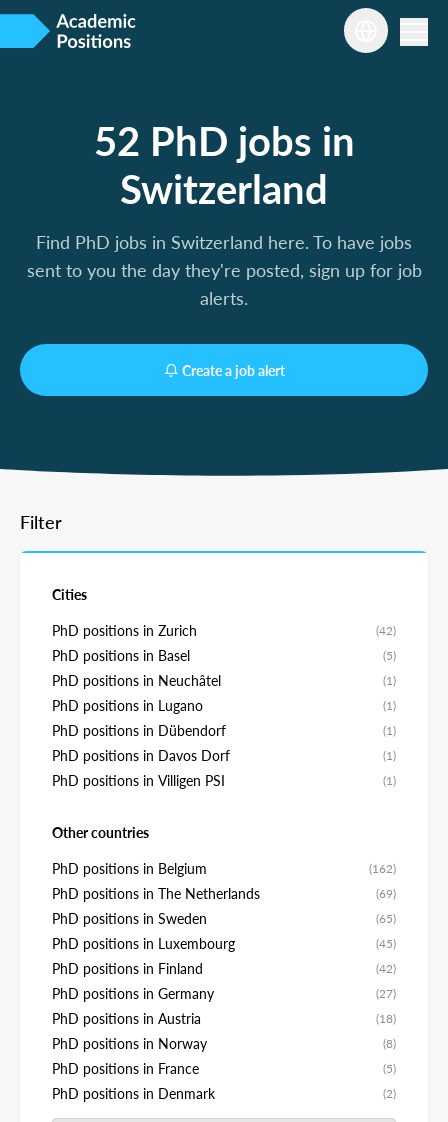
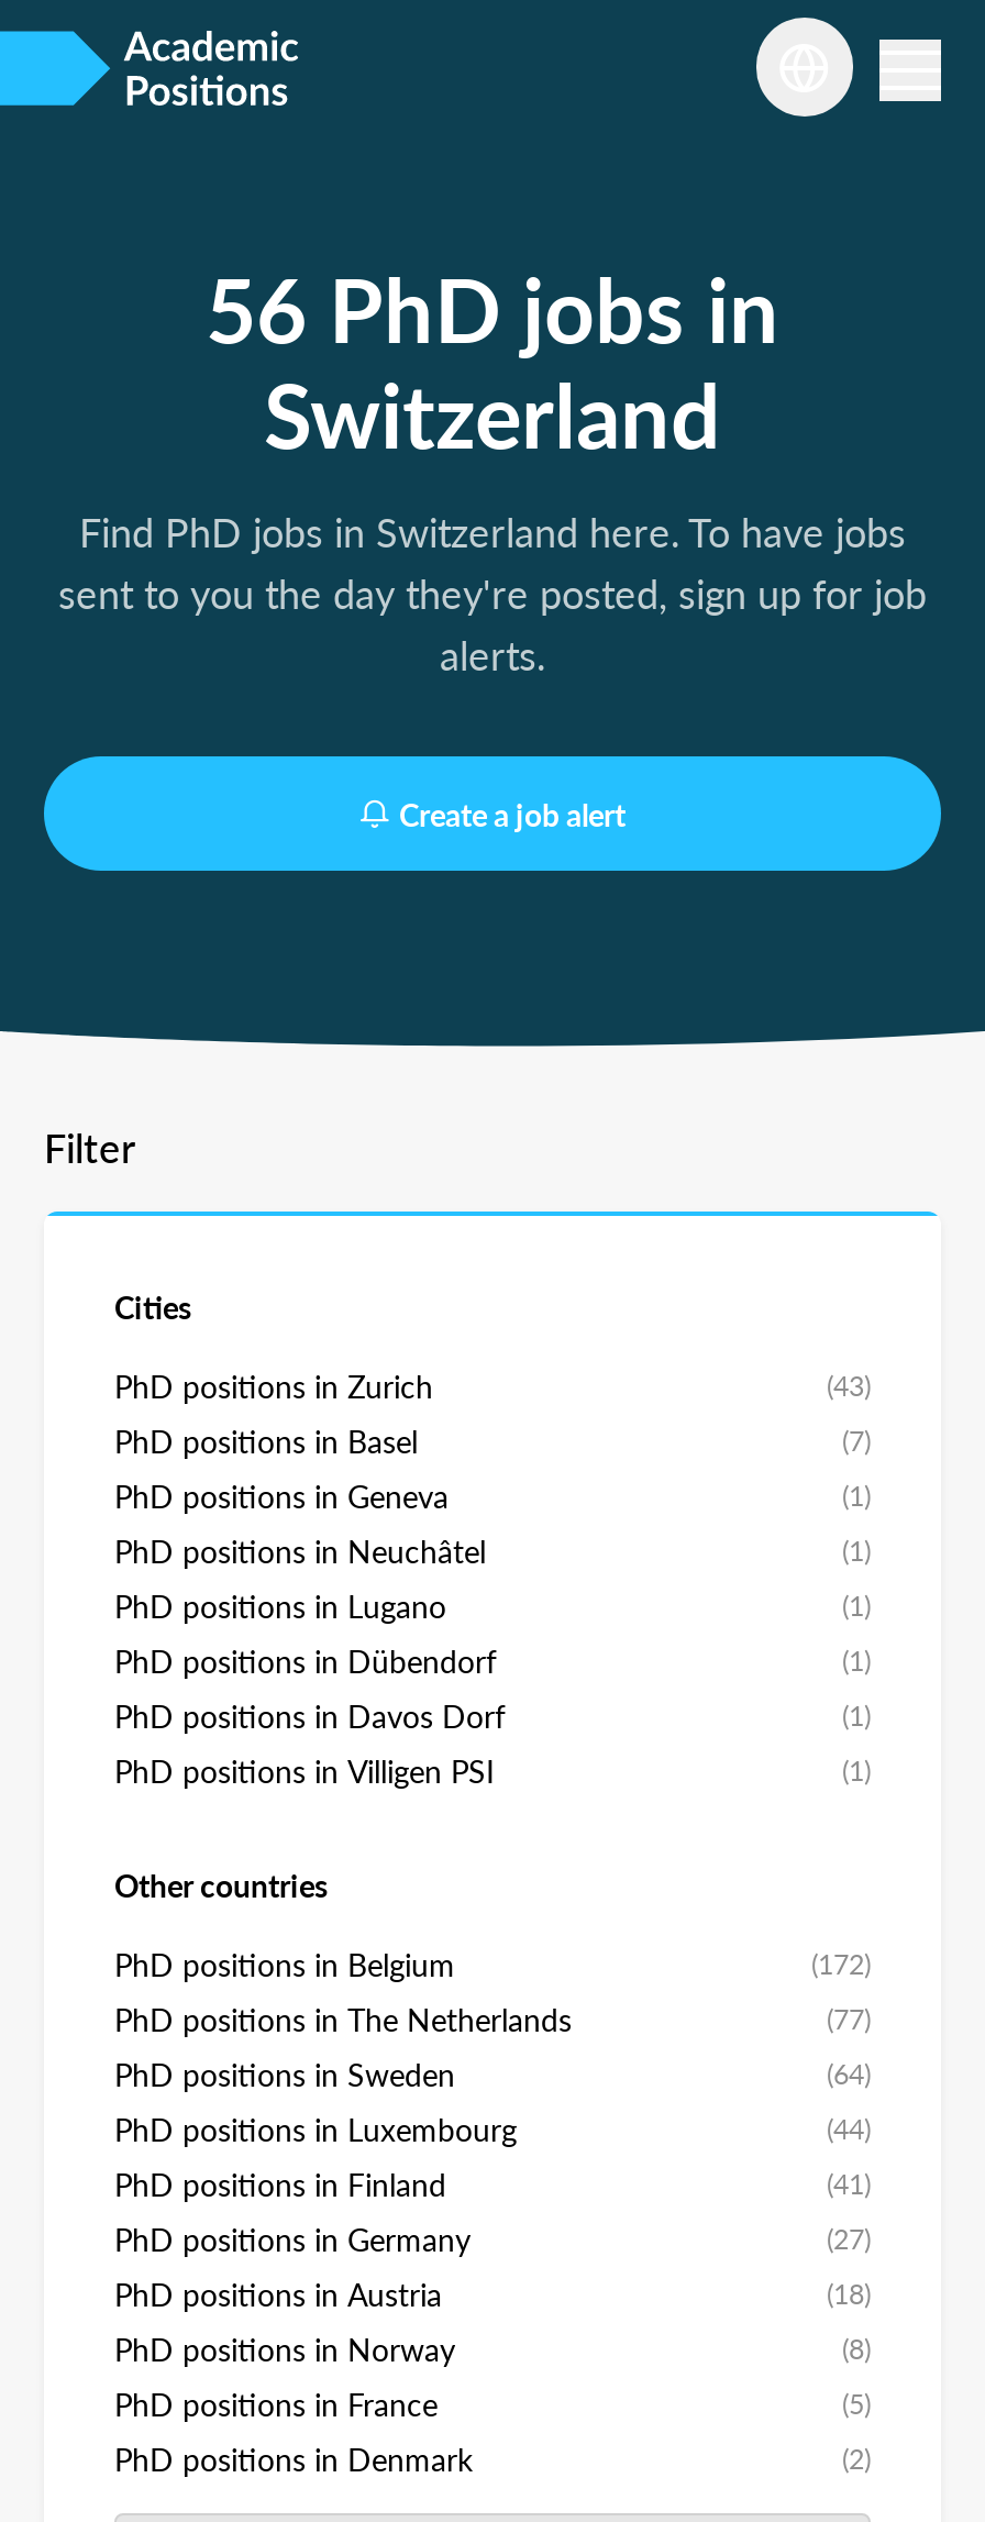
- 52 PhD jobs in
+ 56 PhD jobs in

- (42)
+ (43)

- (5)
+ (7)
+ PhD positions in Geneva
+ (1)

- (162)
+ (172)

- (69)
+ (77)

- (65)
+ (64)

- (45)
+ (44)

- (42)
+ (41)
